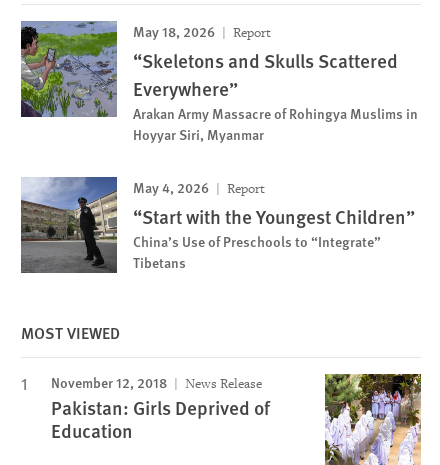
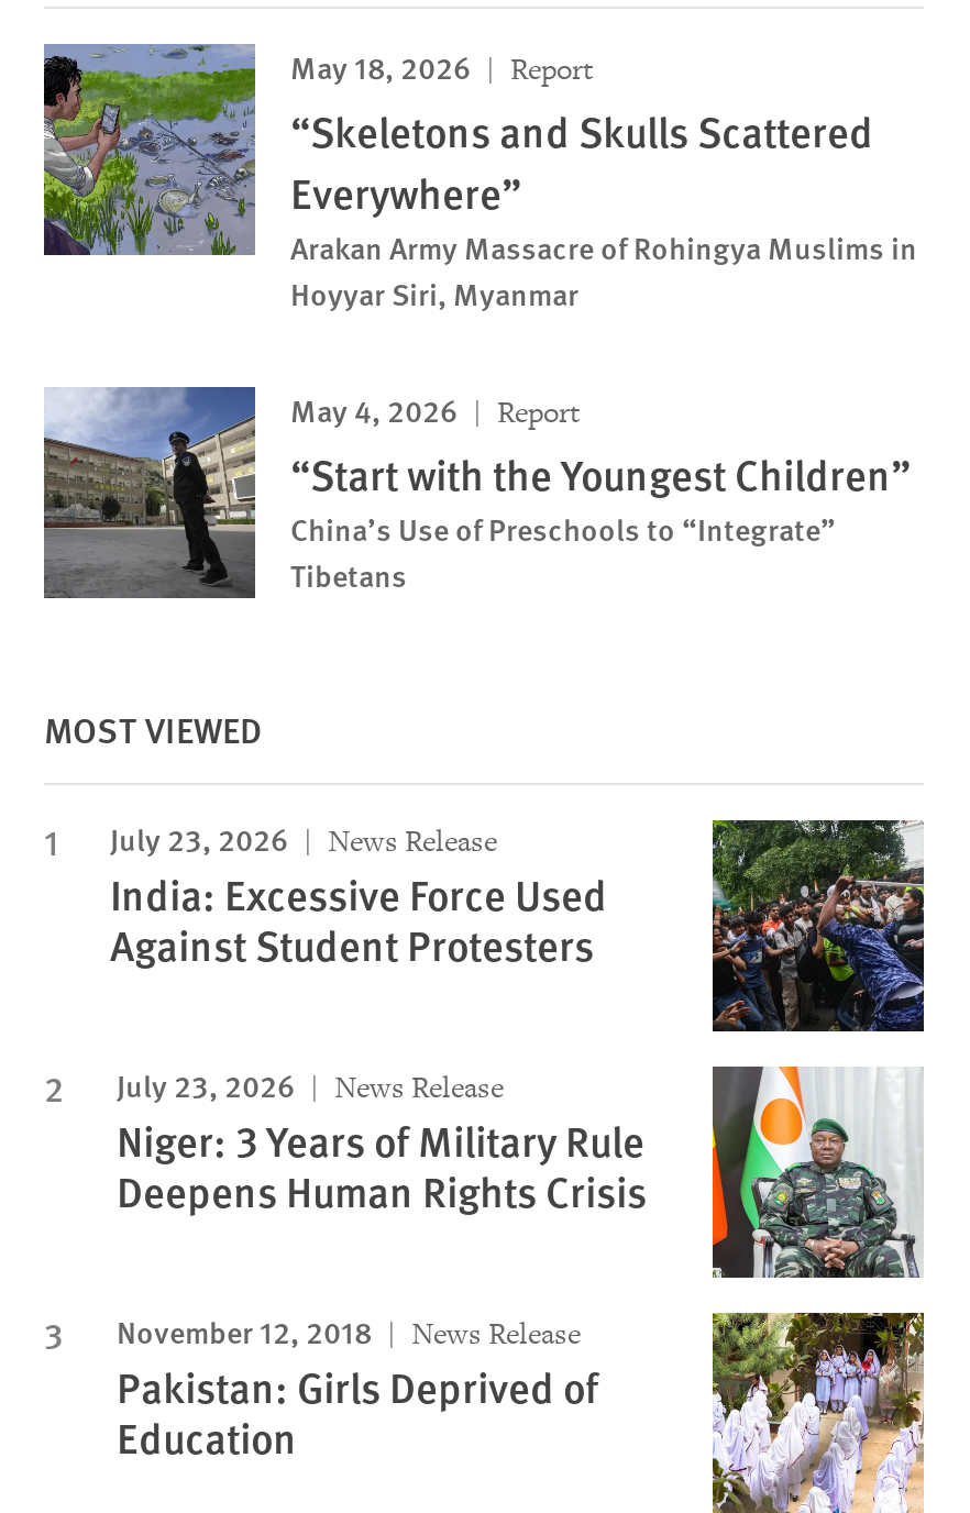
+ [image]
+ July 23, 2026
+ News Release
+ India: Excessive Force Used
+ Against Student Protesters
+ July 23, 2026
+ News Release
+ Niger: 3 Years of Military Rule
+ Deepens Human Rights Crisis

+ [image]
